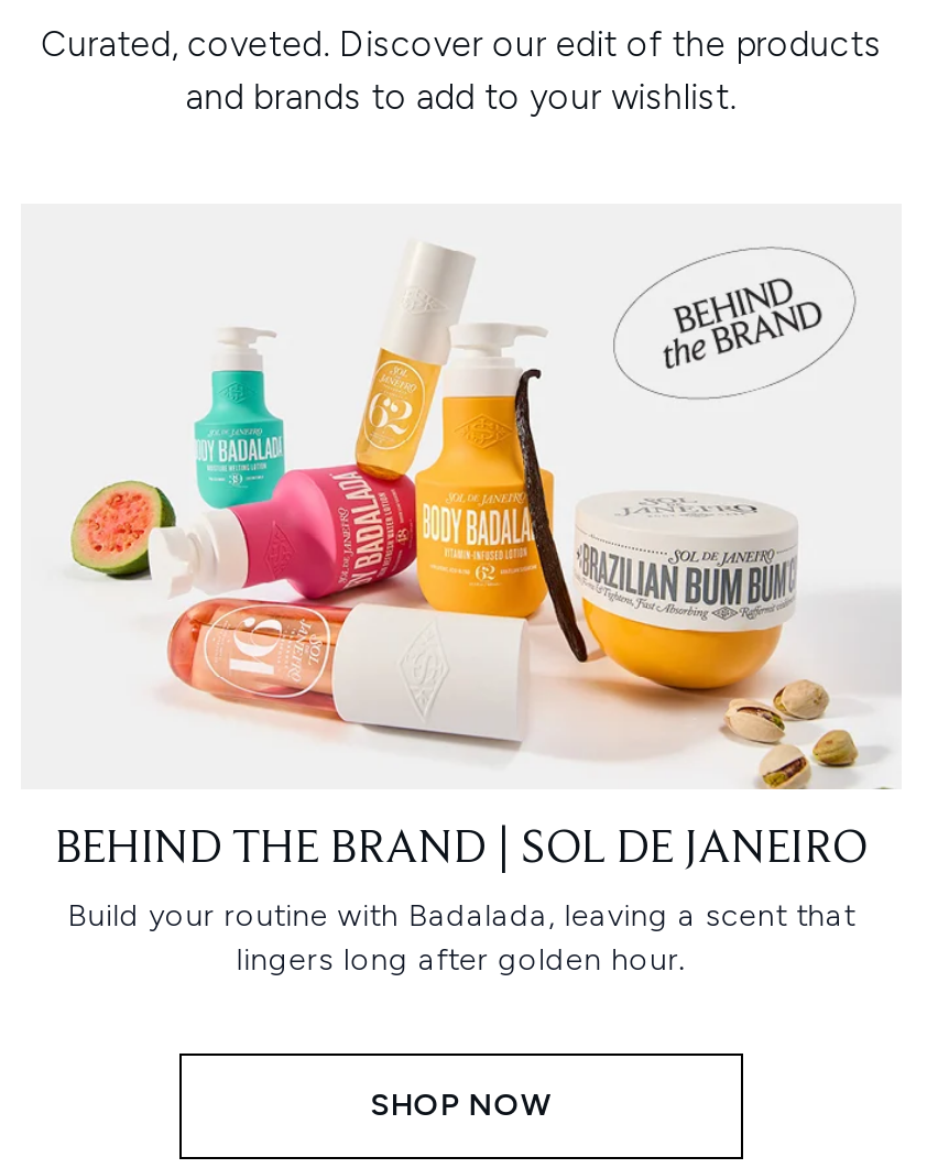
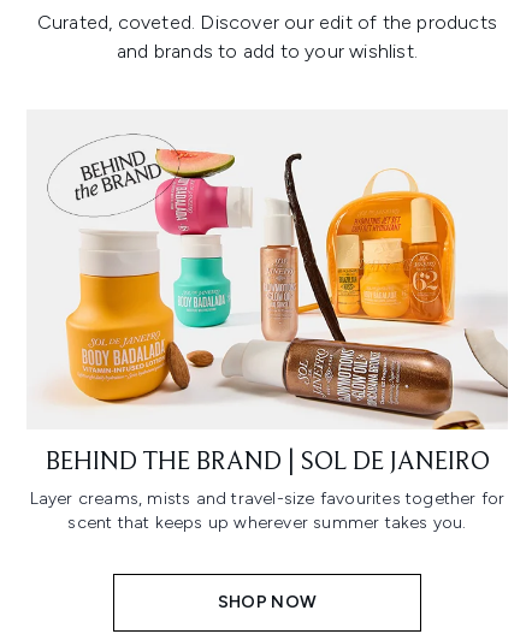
- [image]
+ [image]

- Build your routine with Badalada, leaving a scent that
- lingers long after golden hour.
+ Layer creams, mists and travel-size favourites together for
+ scent that keeps up wherever summer takes you.
